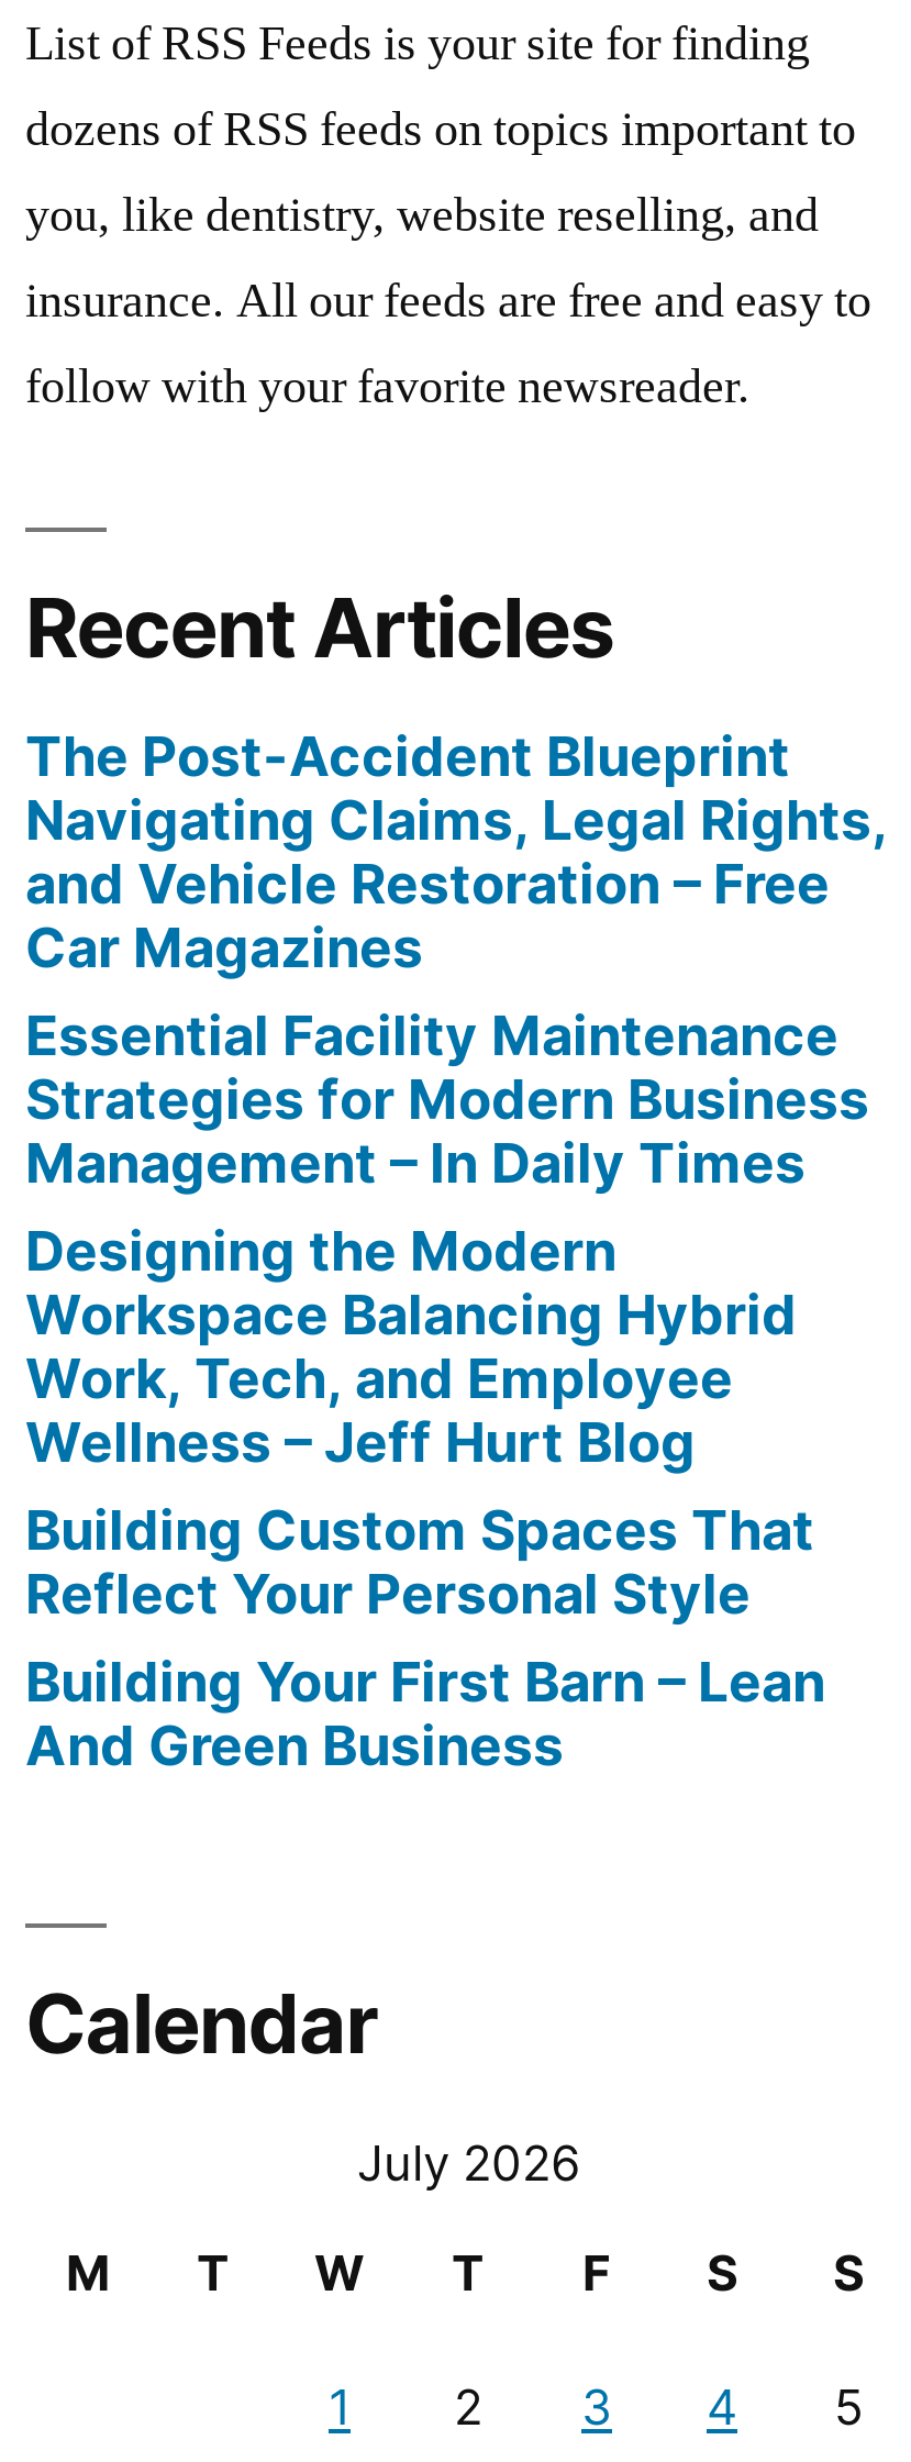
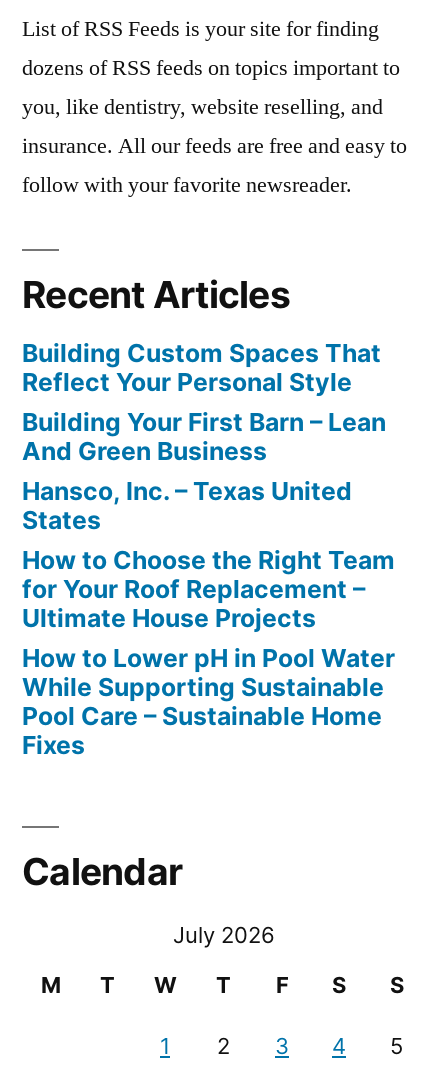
- The Post-Accident Blueprint
- Navigating Claims, Legal Rights,
- and Vehicle Restoration – Free
- Car Magazines
- Essential Facility Maintenance
- Strategies for Modern Business
- Management – In Daily Times
- Designing the Modern
- Workspace Balancing Hybrid
- Work, Tech, and Employee
- Wellness – Jeff Hurt Blog

moved up: Building Custom Spaces That | Reflect Your Personal Style | Building Your First Barn – Lean | And Green Business

+ Hansco, Inc. – Texas United
+ States
+ How to Choose the Right Team
+ for Your Roof Replacement –
+ Ultimate House Projects
+ How to Lower pH in Pool Water
+ While Supporting Sustainable
+ Pool Care – Sustainable Home
+ Fixes
